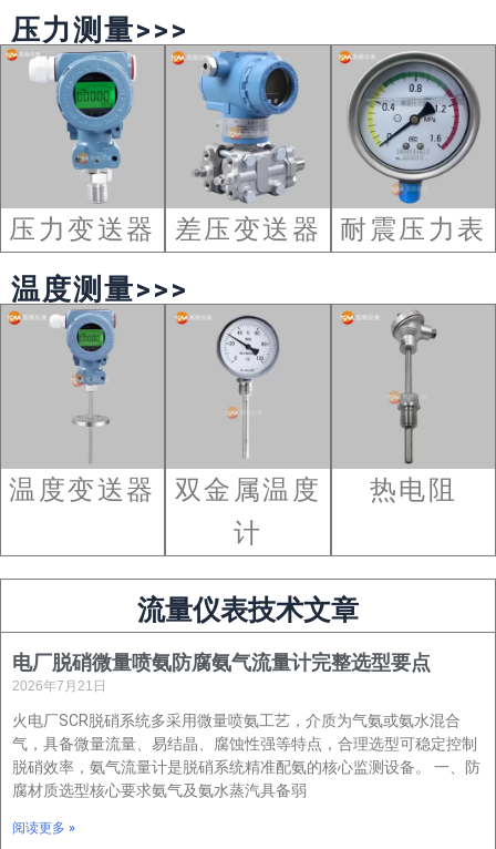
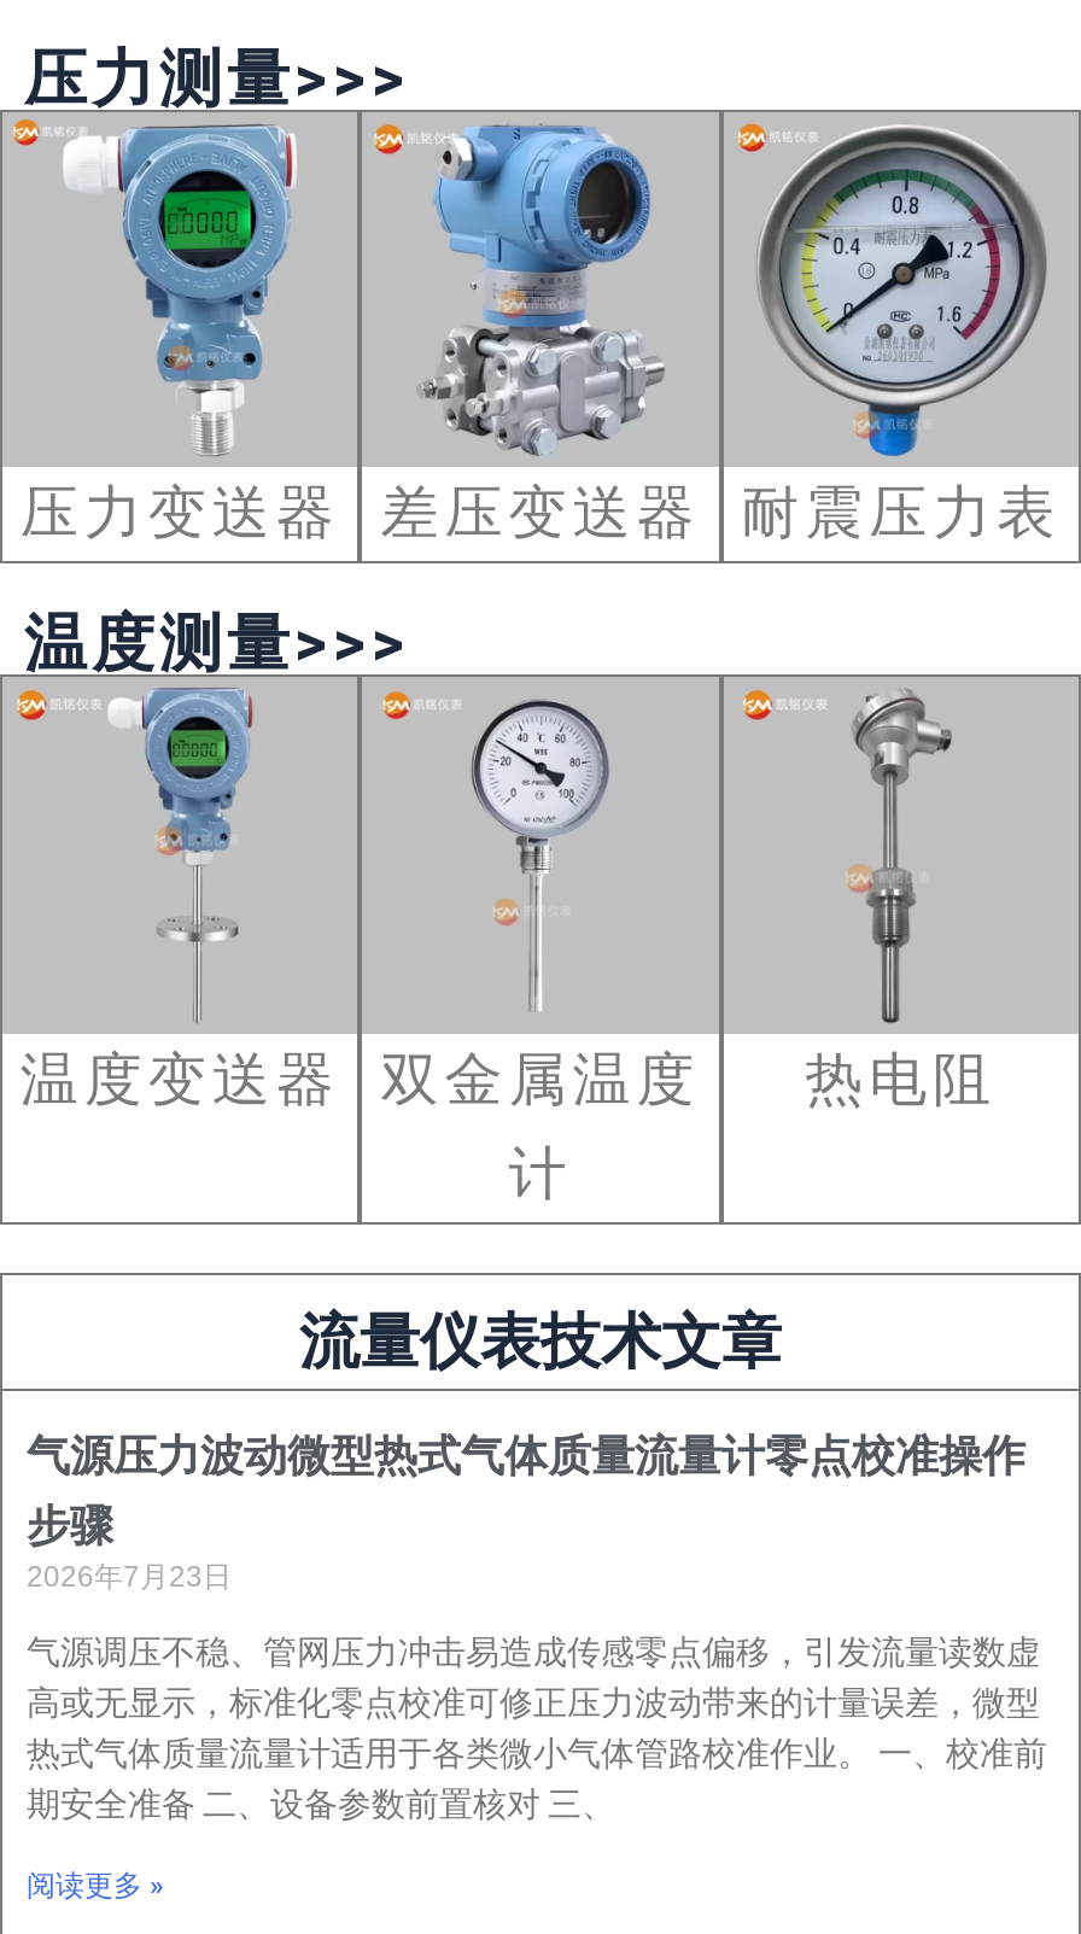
- 电厂脱硝微量喷氨防腐氨气流量计完整选型要点
- 2026年7月21日
+ 气源压力波动微型热式气体质量流量计零点校准操作
+ 步骤
+ 2026年7月23日

- 火电厂SCR脱硝系统多采用微量喷氨工艺，介质为气氨或氨水混合
- 气，具备微量流量、易结晶、腐蚀性强等特点，合理选型可稳定控制
- 脱硝效率，氨气流量计是脱硝系统精准配氨的核心监测设备。 一、防
- 腐材质选型核心要求氨气及氨水蒸汽具备弱
+ 气源调压不稳、管网压力冲击易造成传感零点偏移，引发流量读数虚
+ 高或无显示，标准化零点校准可修正压力波动带来的计量误差，微型
+ 热式气体质量流量计适用于各类微小气体管路校准作业。 一、校准前
+ 期安全准备 二、设备参数前置核对 三、
